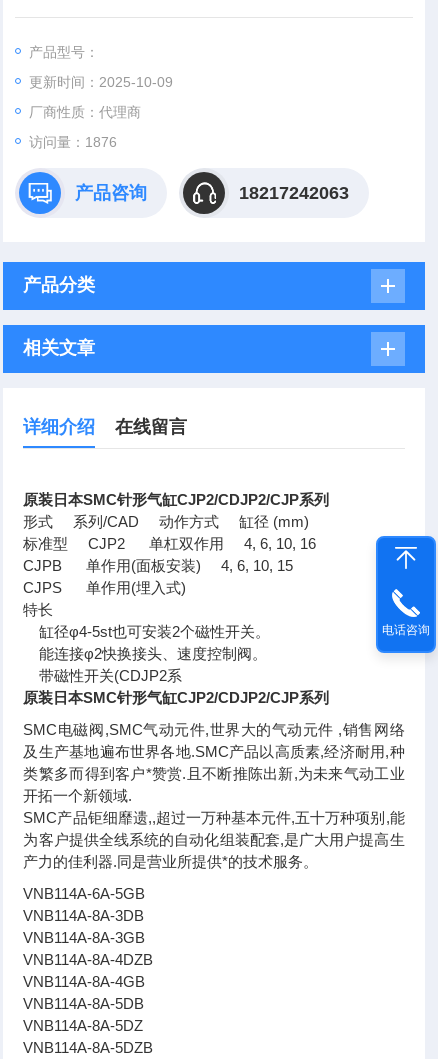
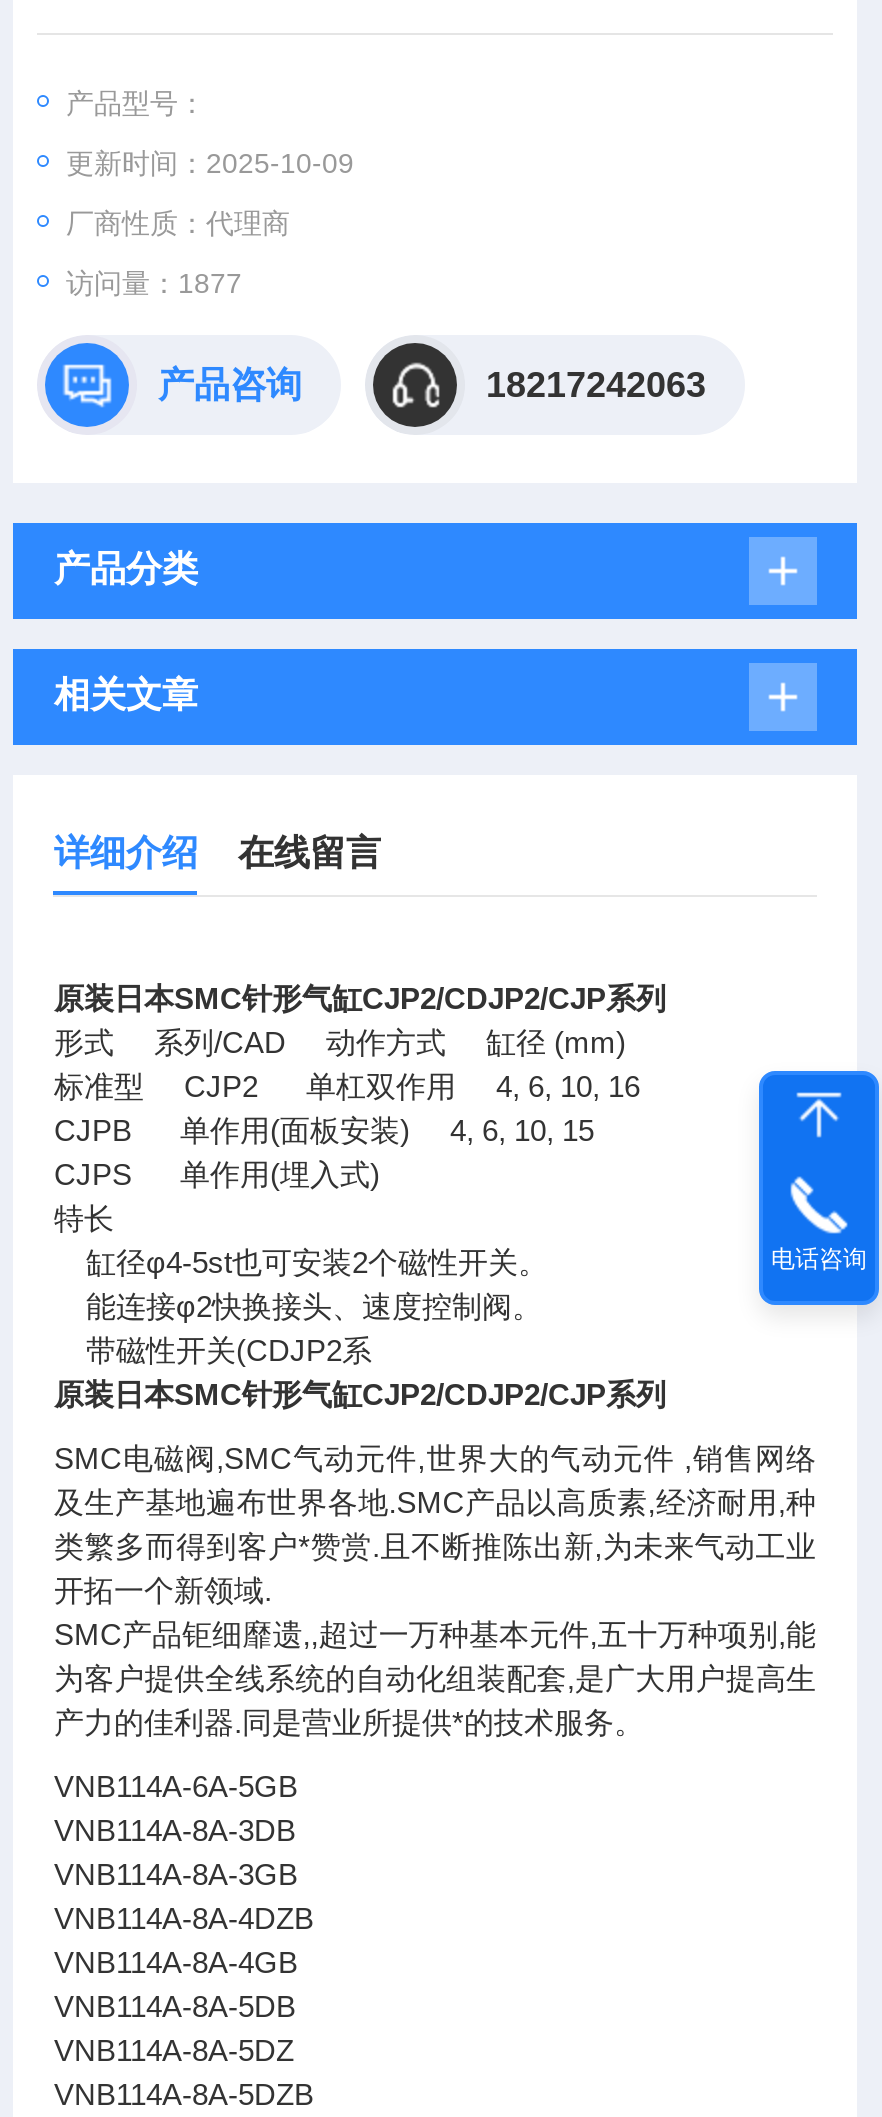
- 访问量：1876
+ 访问量：1877
